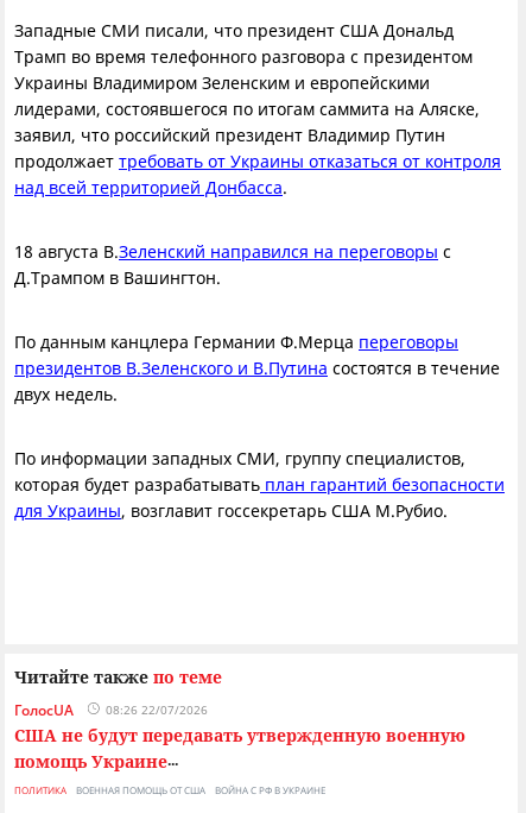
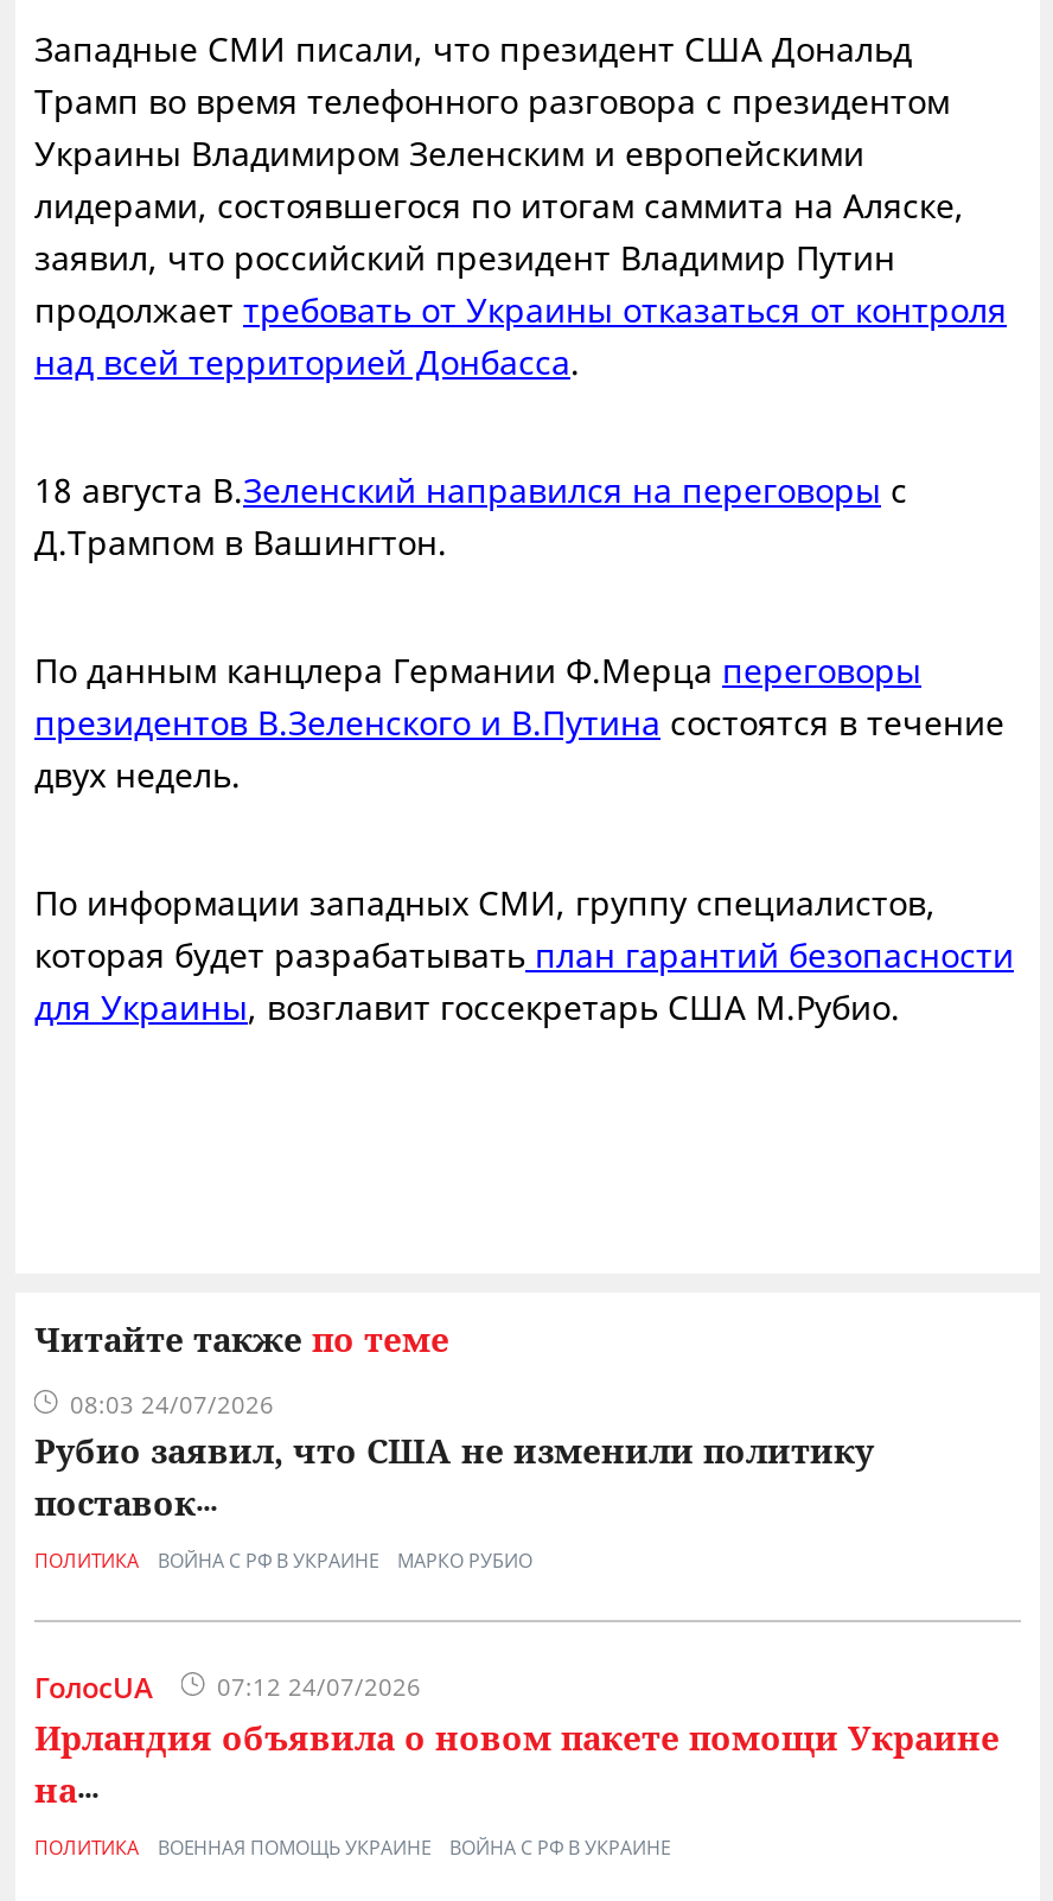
+ 08:03 24/07/2026
+ Рубио заявил, что США не изменили политику
+ поставок...
+ ПОЛИТИКА
+ ВОЙНА С РФ В УКРАИНЕ
+ МАРКО РУБИО

- 08:26 22/07/2026
- США не будут передавать утвержденную военную
- помощь Украине...
+ 07:12 24/07/2026
+ Ирландия объявила о новом пакете помощи Украине
+ на...

- ВОЕННАЯ ПОМОЩЬ ОТ США
+ ВОЕННАЯ ПОМОЩЬ УКРАИНЕ
